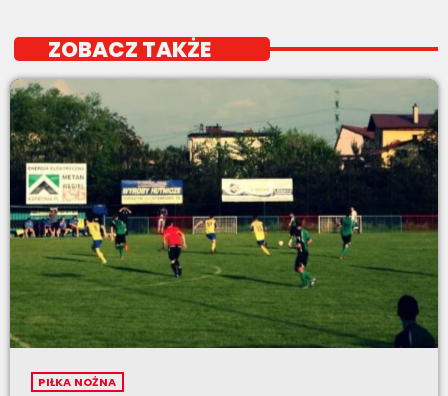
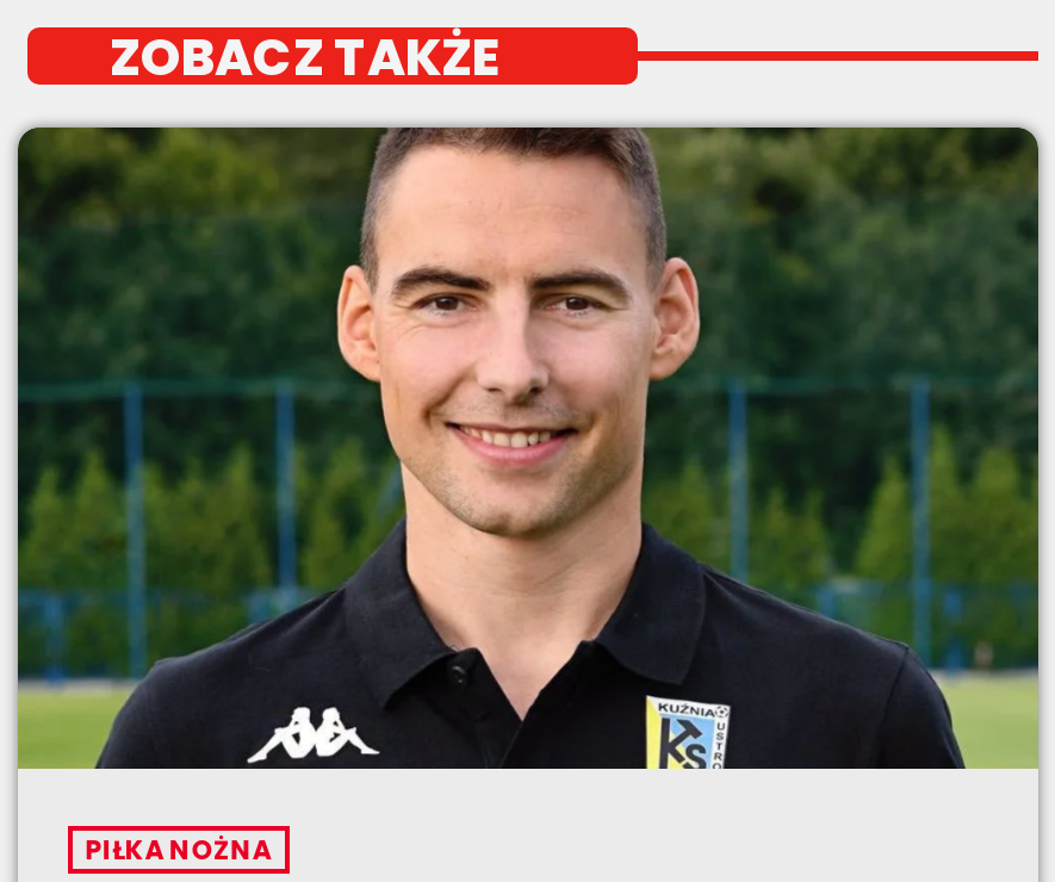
- [image]
+ [image]
